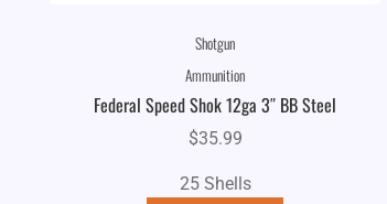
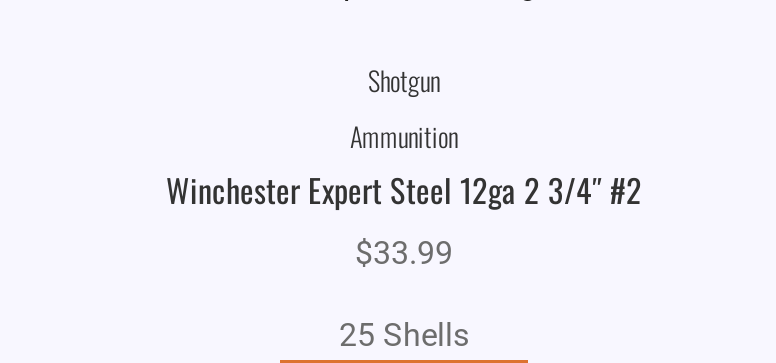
- Federal Speed Shok 12ga 3″ BB Steel
+ Winchester Expert Steel 12ga 2 3/4″ #2

- $35.99
+ $33.99
